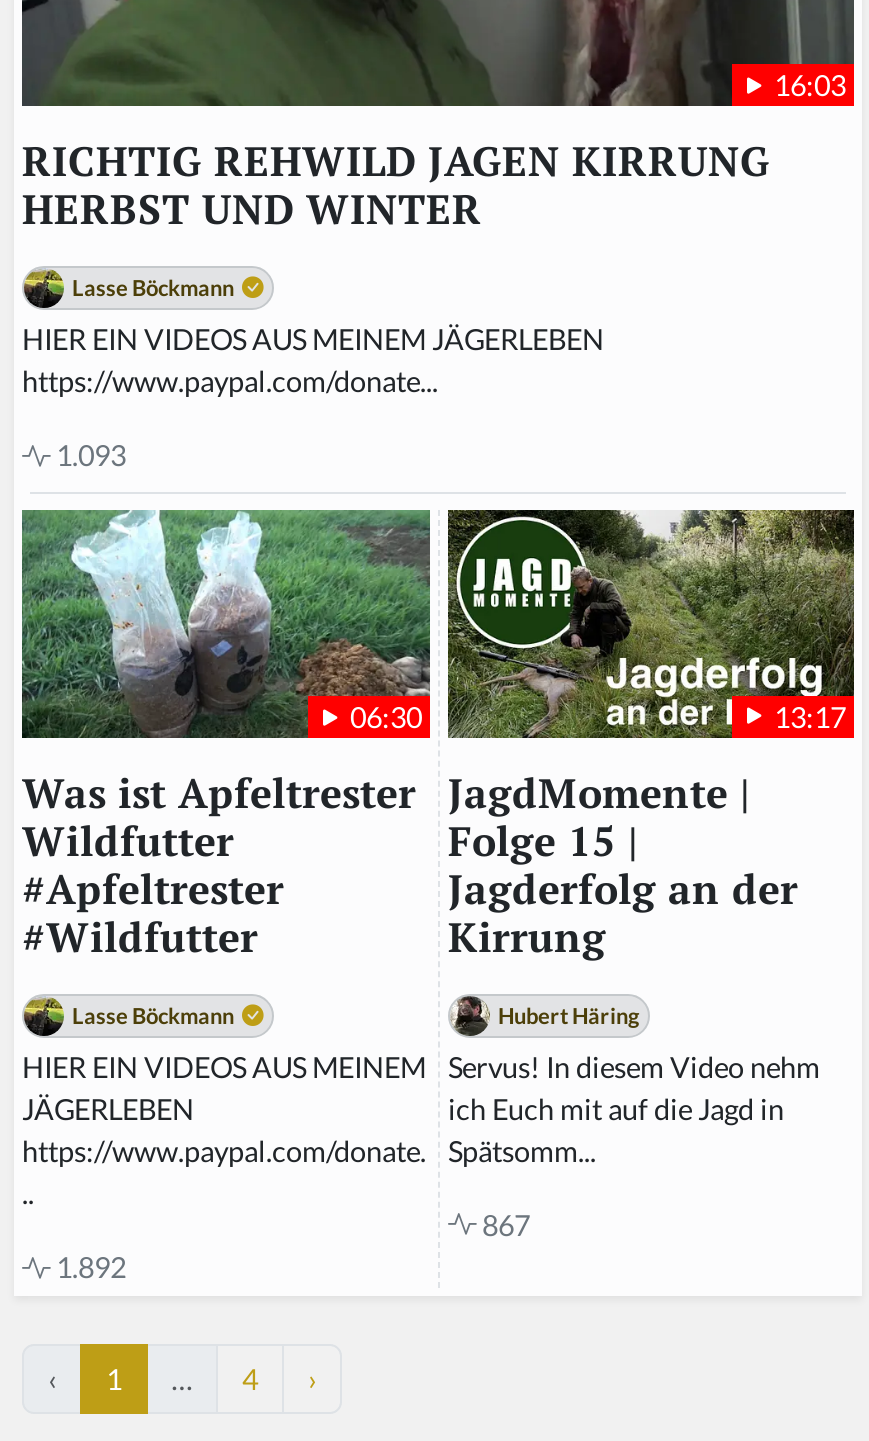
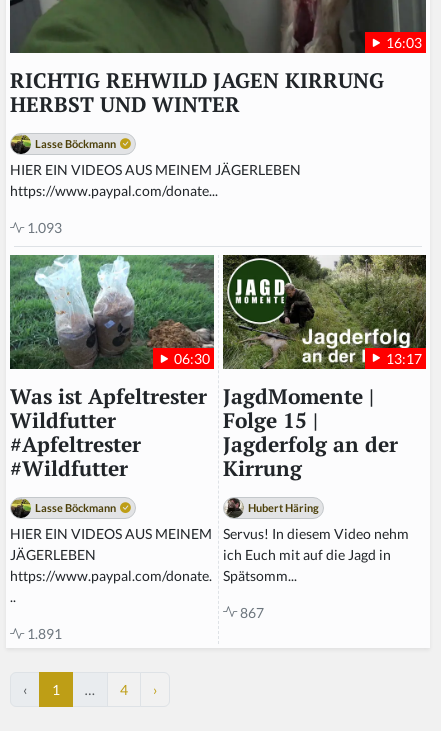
- 1.892
+ 1.891
